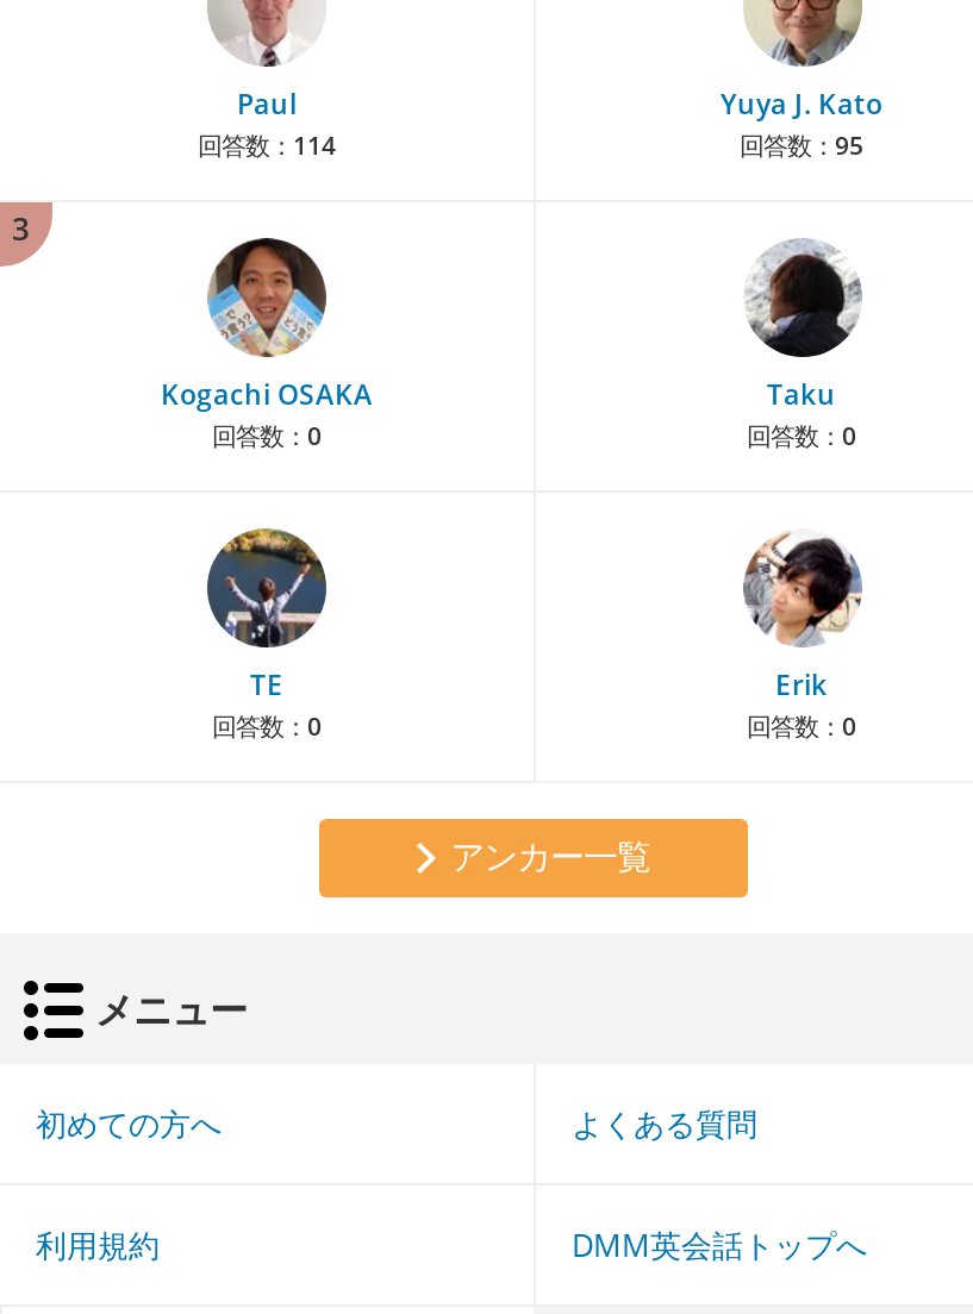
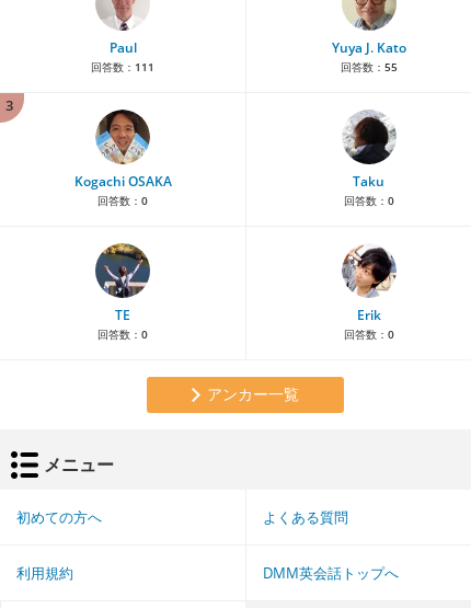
- 回答数：114
+ 回答数：111

- 回答数：95
+ 回答数：55
